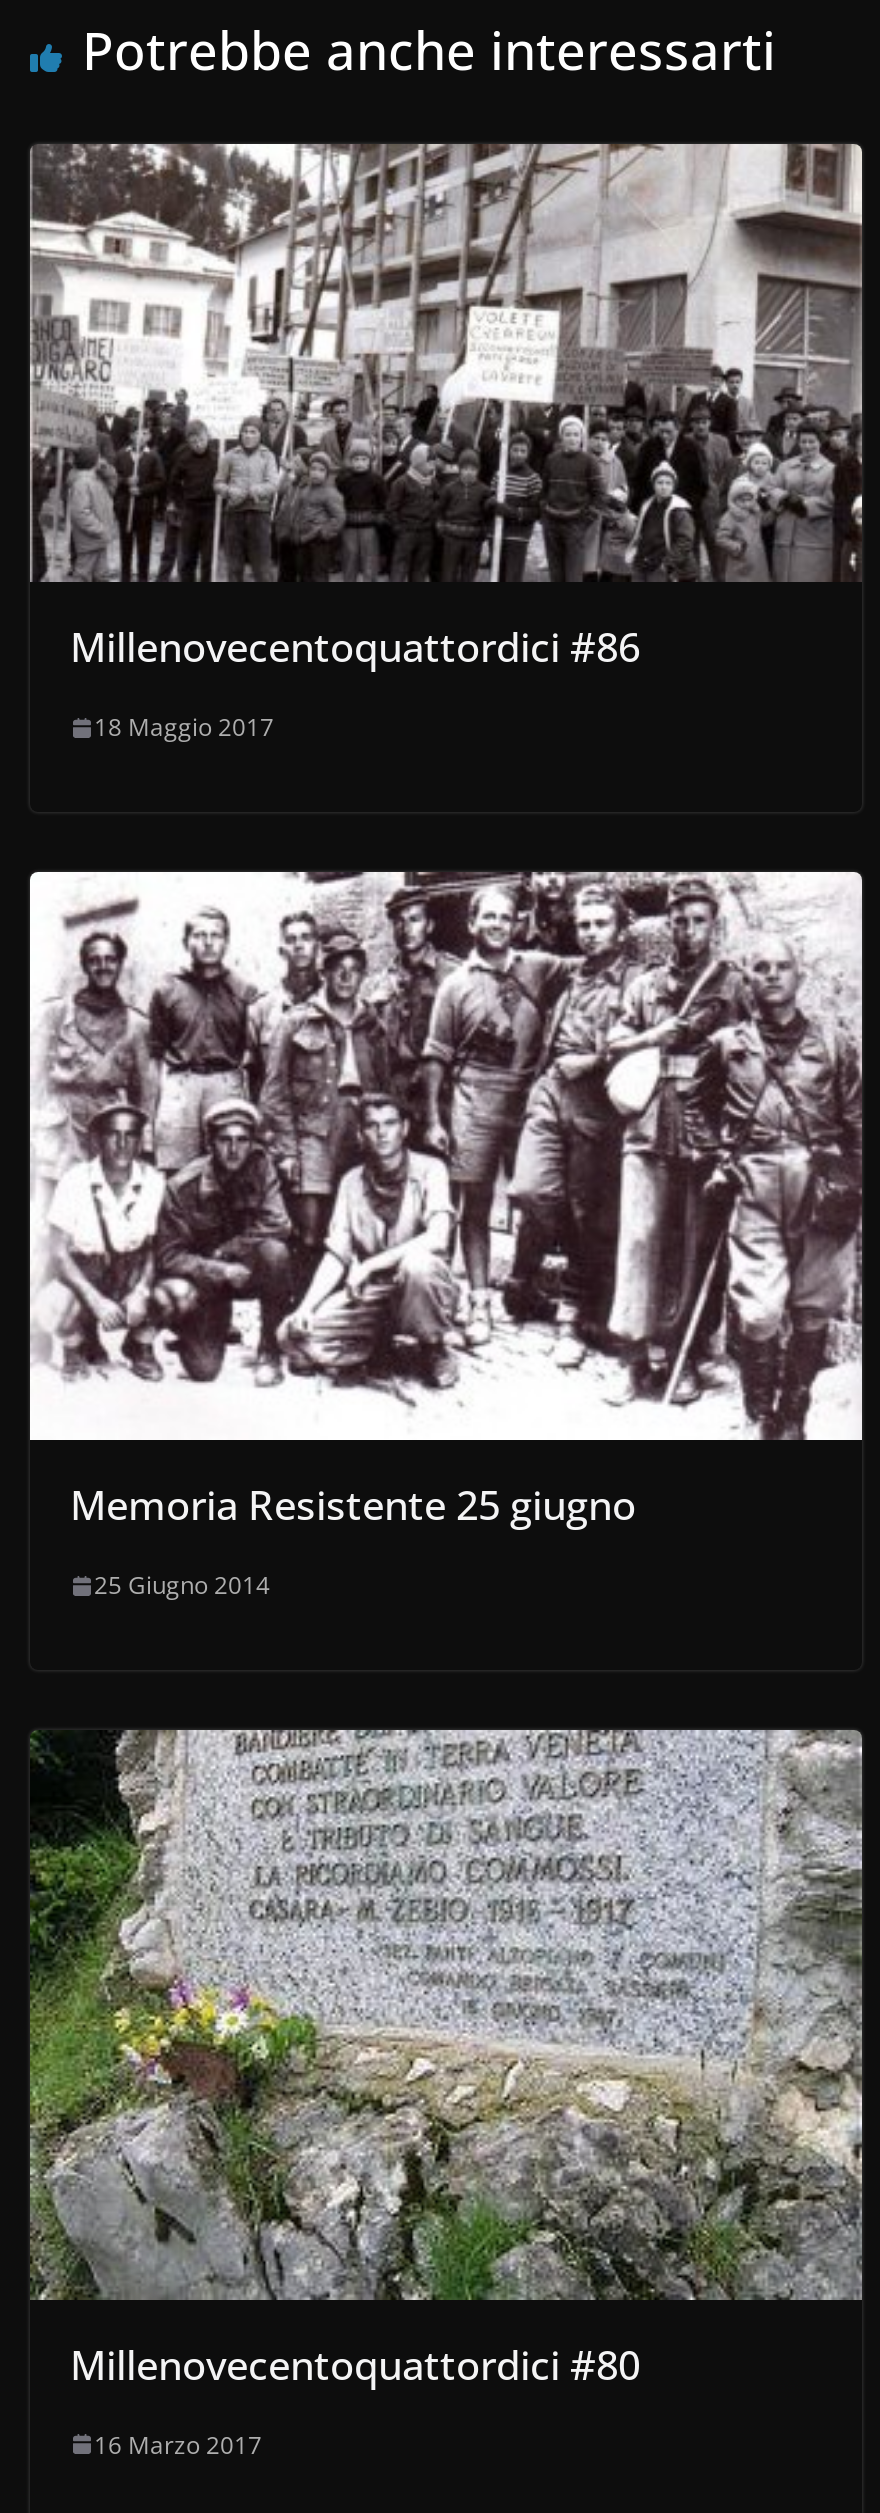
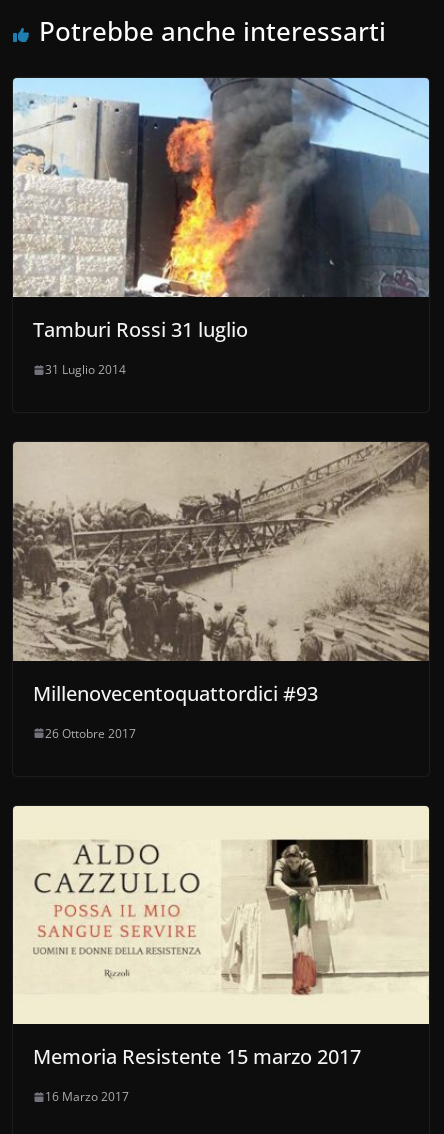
- [image]
- Millenovecentoquattordici #86
+ [image]
+ Tamburi Rossi 31 luglio

- 18 Maggio 2017
+ 31 Luglio 2014

- [image]
- Memoria Resistente 25 giugno
+ [image]
+ Millenovecentoquattordici #93

- 25 Giugno 2014
+ 26 Ottobre 2017

- [image]
- Millenovecentoquattordici #80
+ [image]
+ Memoria Resistente 15 marzo 2017
